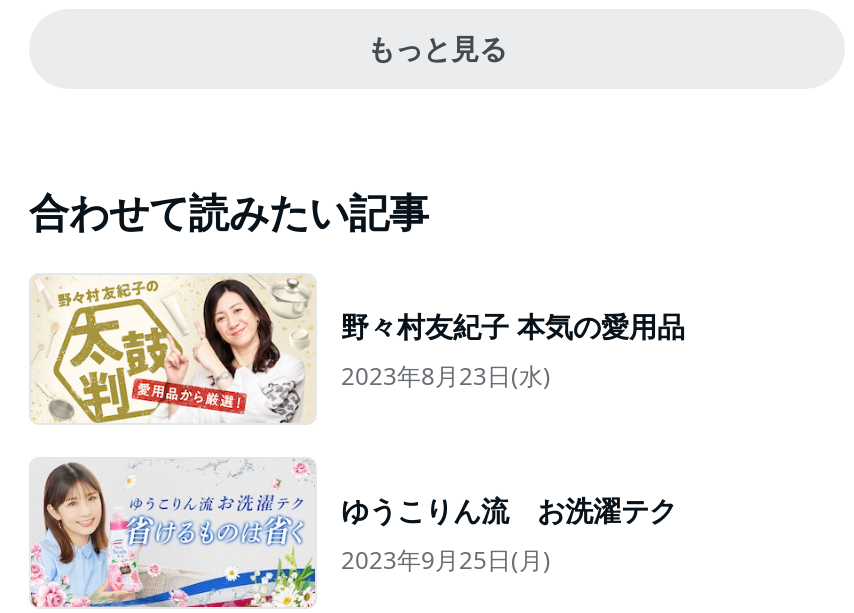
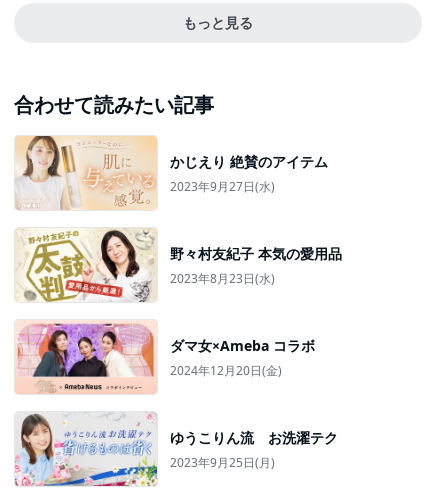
+ [image]
+ かじえり 絶賛のアイテム
+ 2023年9月27日(水)

+ [image]
+ ダマ女×Ameba コラボ
+ 2024年12月20日(金)
